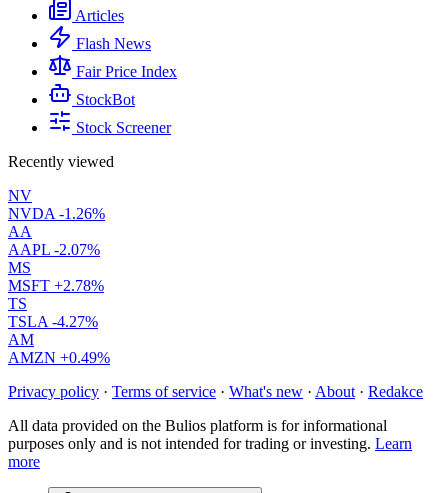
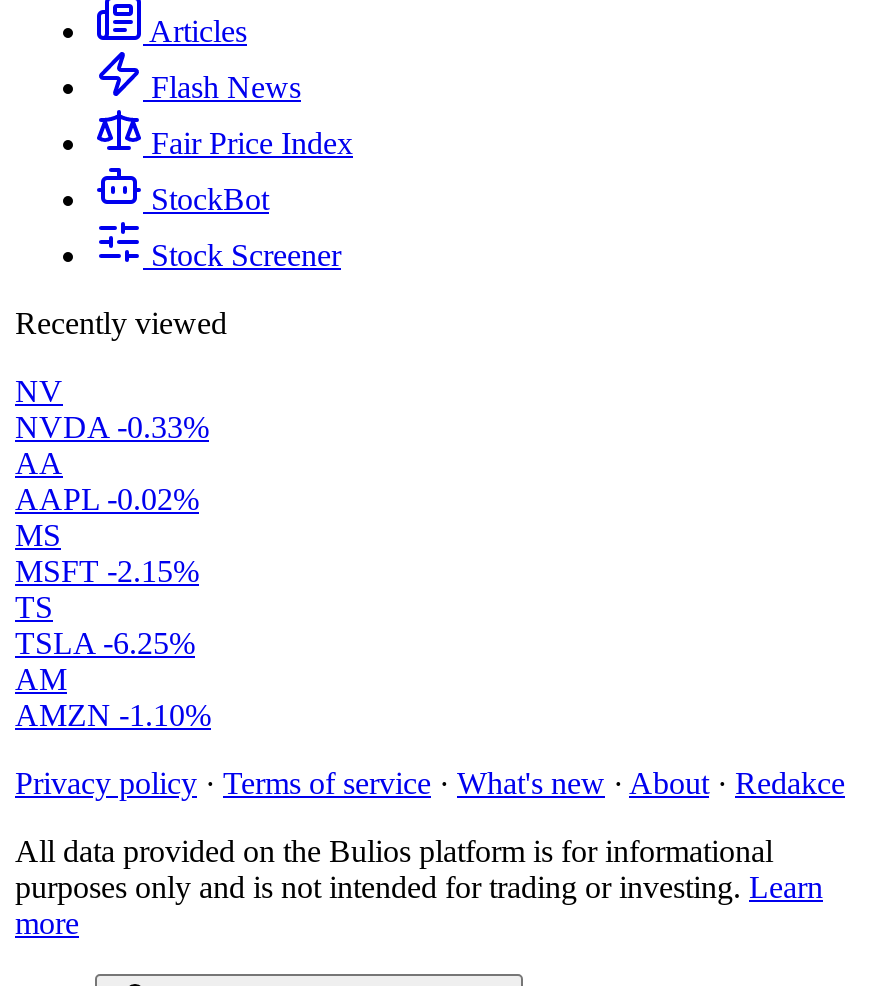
- NVDA -1.26%
+ NVDA -0.33%

- AAPL -2.07%
+ AAPL -0.02%

- MSFT +2.78%
+ MSFT -2.15%

- TSLA -4.27%
+ TSLA -6.25%

- AMZN +0.49%
+ AMZN -1.10%
